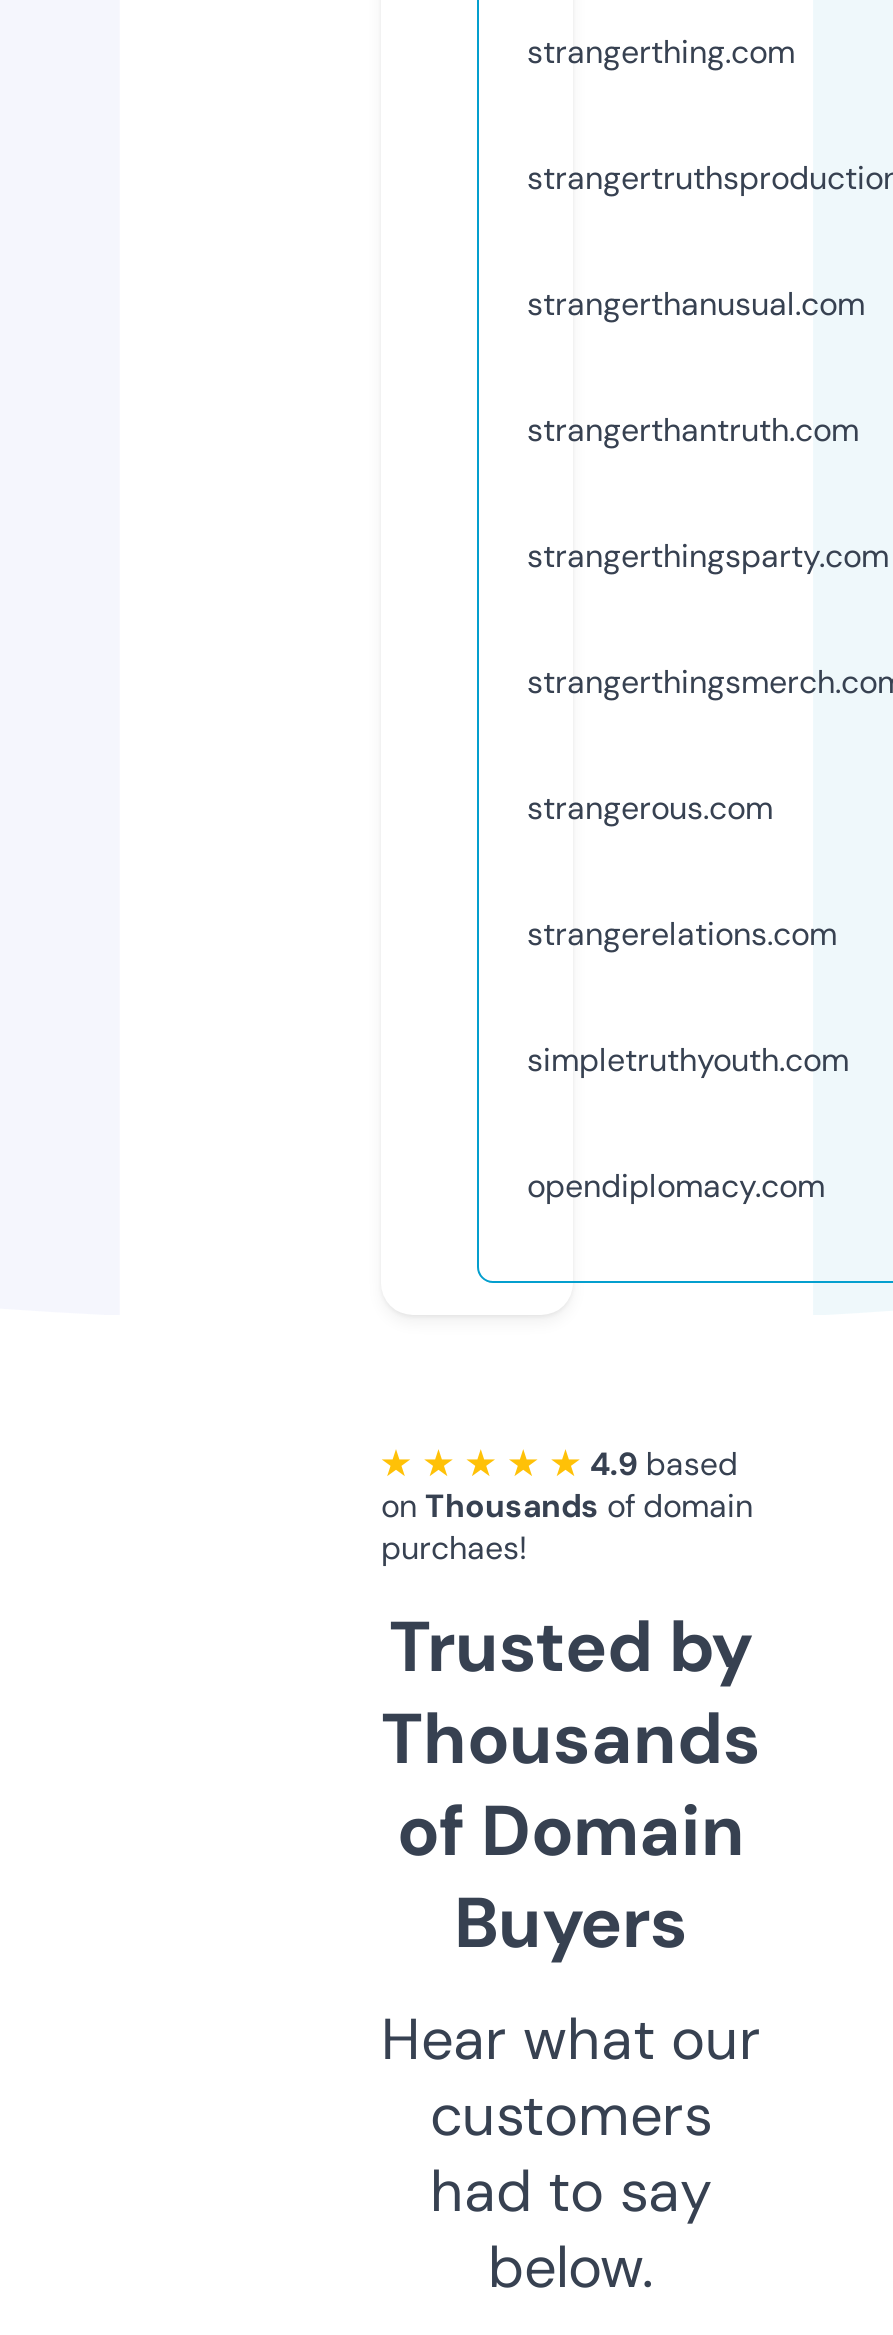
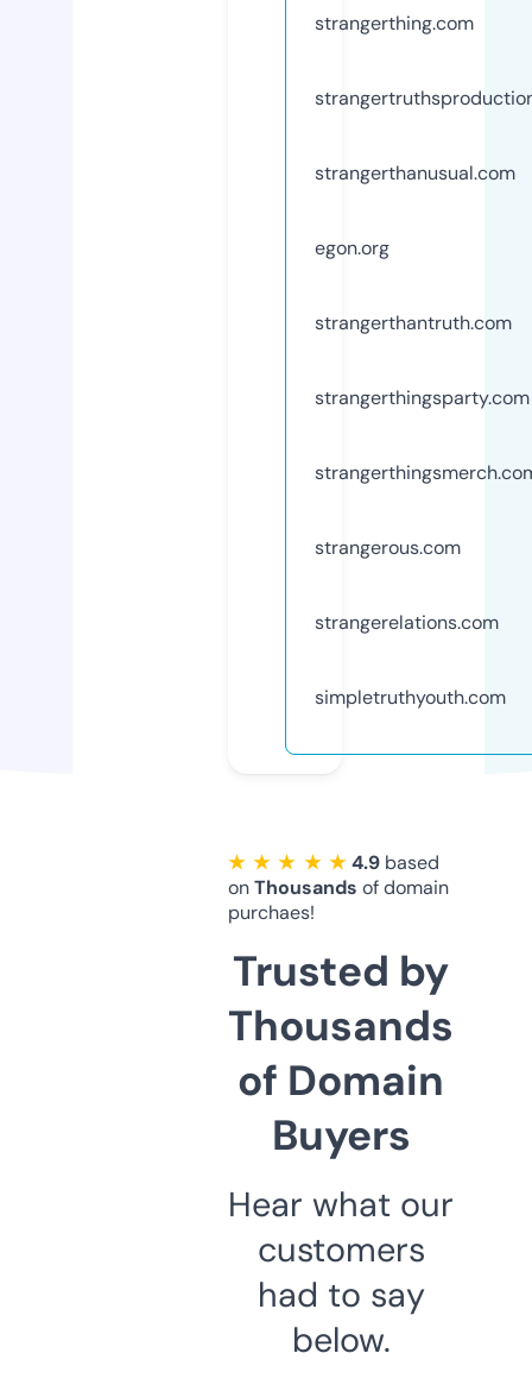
+ egon.org

moved down: strangerthantruth.com | strangerthingsparty.com | strangerous.com | strangerelations.com | simpletruthyouth.com

- opendiplomacy.com
